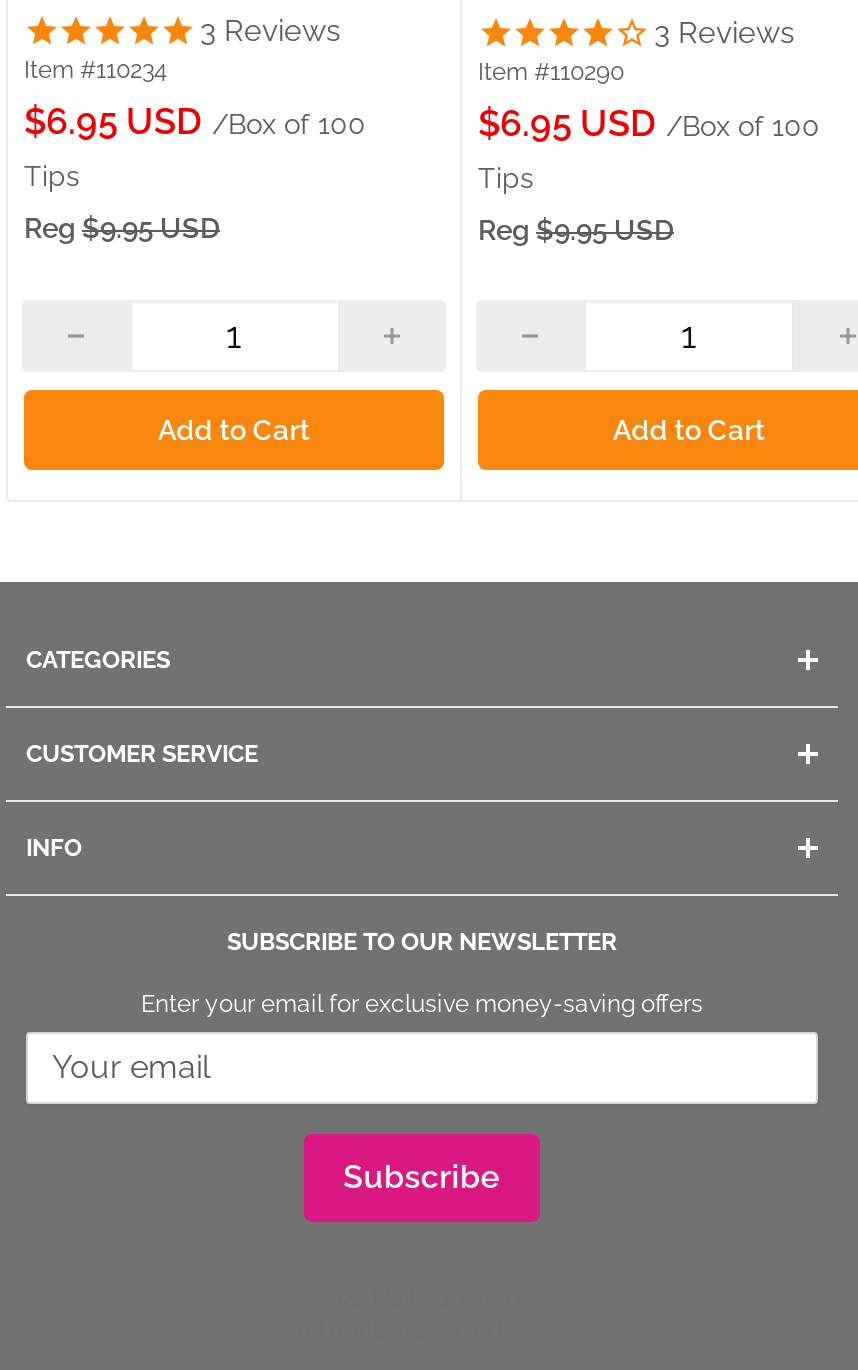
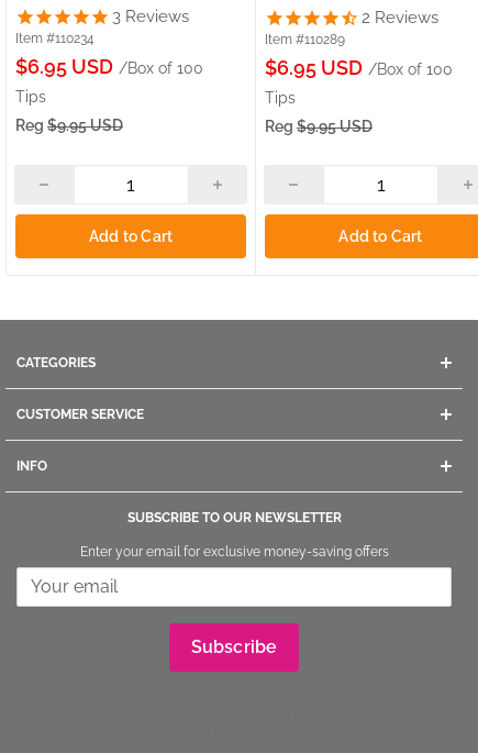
- 3 Reviews
+ 2 Reviews

- Item #110290
+ Item #110289
